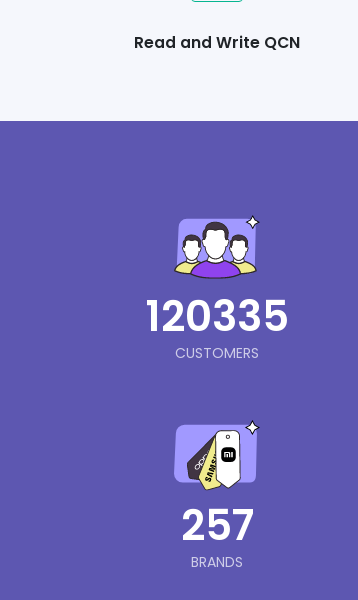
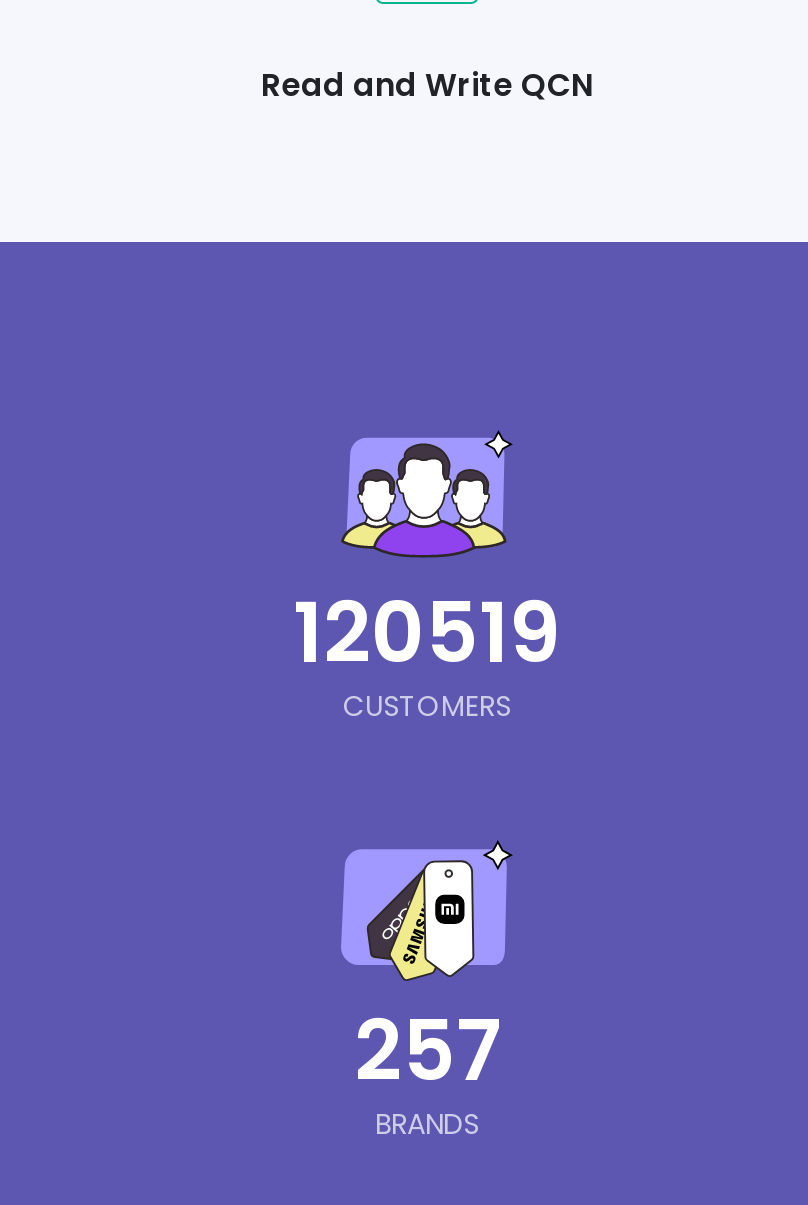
- 120335
+ 120519
